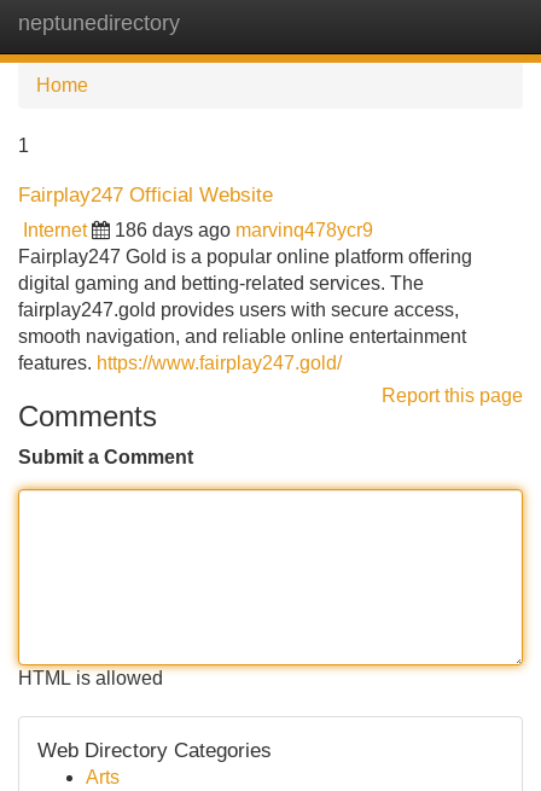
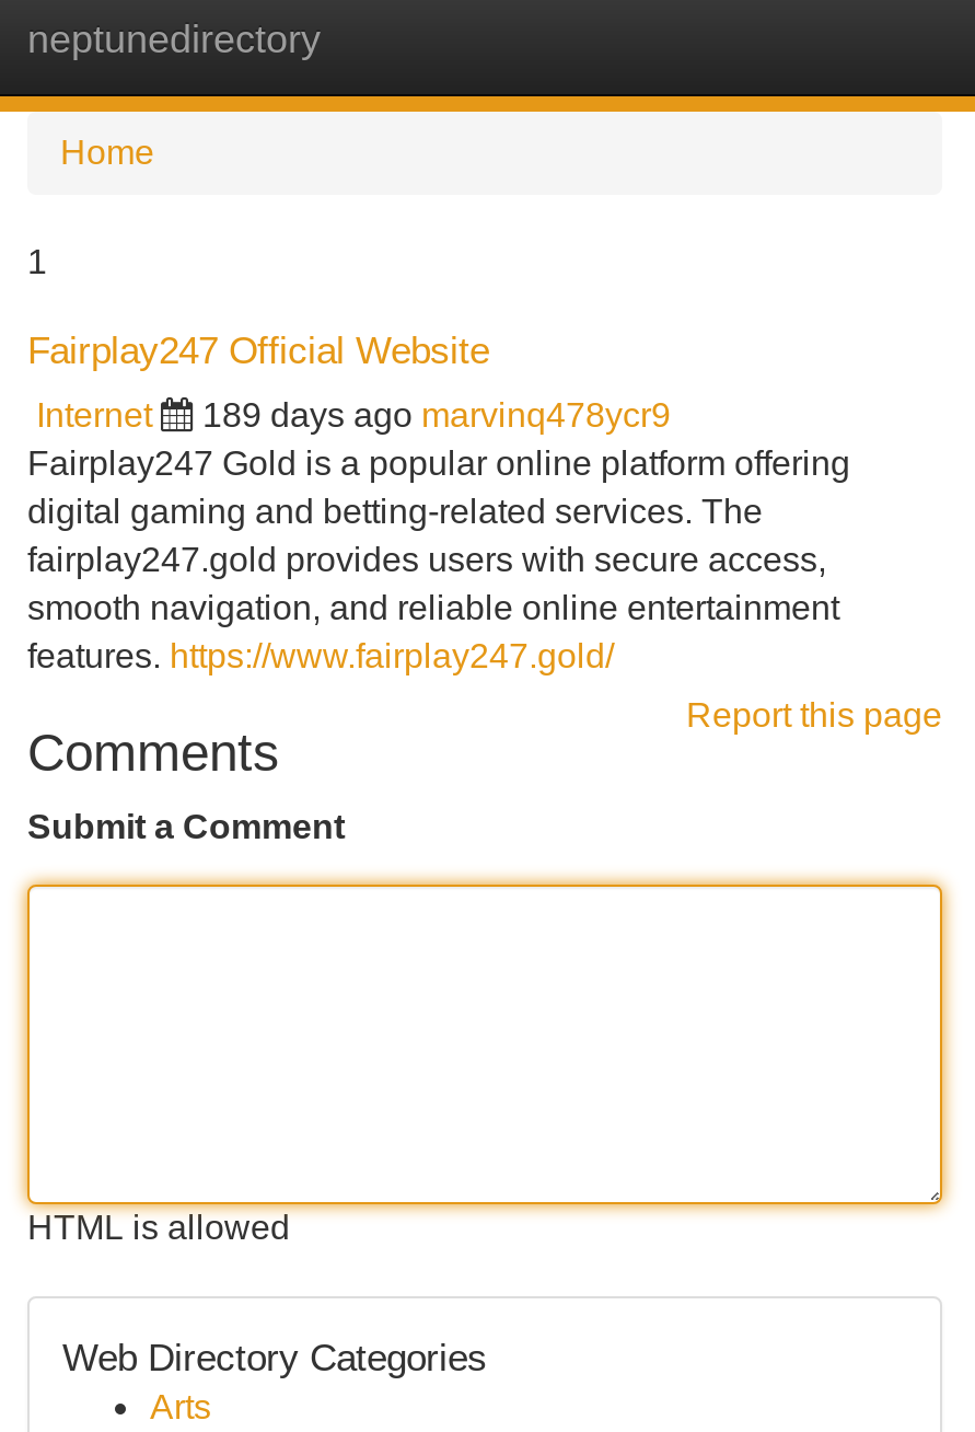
- 186 days ago marvinq478ycr9
+ 189 days ago marvinq478ycr9
